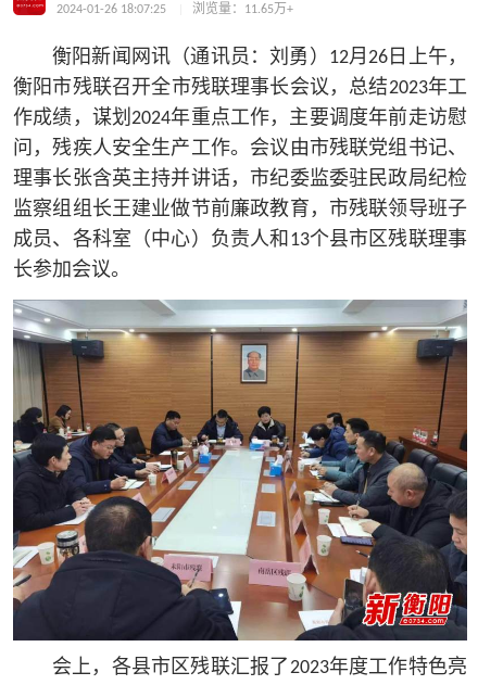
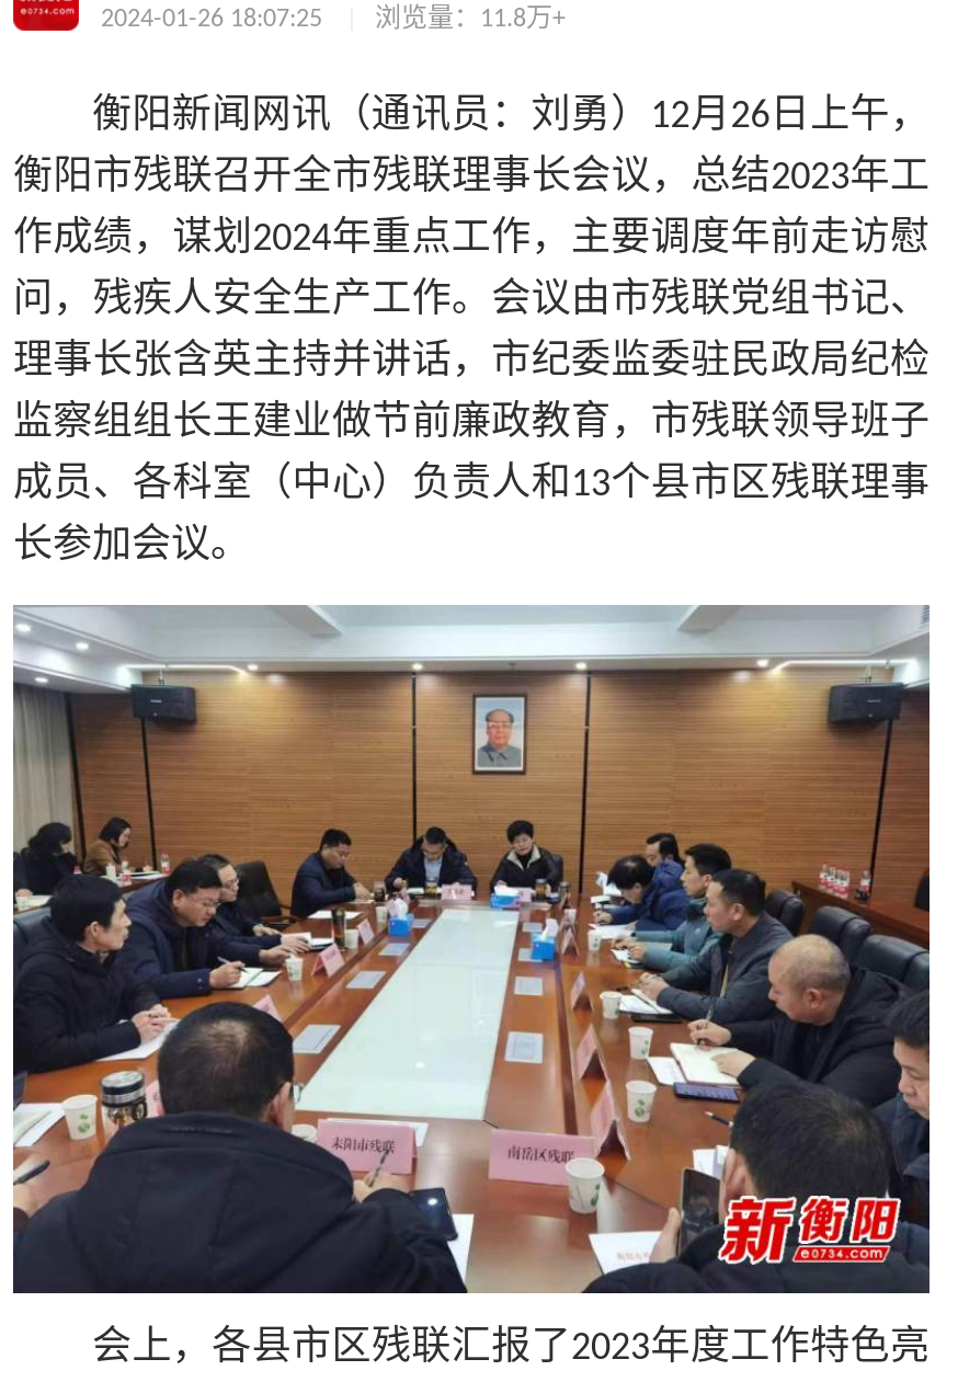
- 2024-01-26 18:07:25 浏览量：11.65万+
+ 2024-01-26 18:07:25 浏览量：11.8万+
